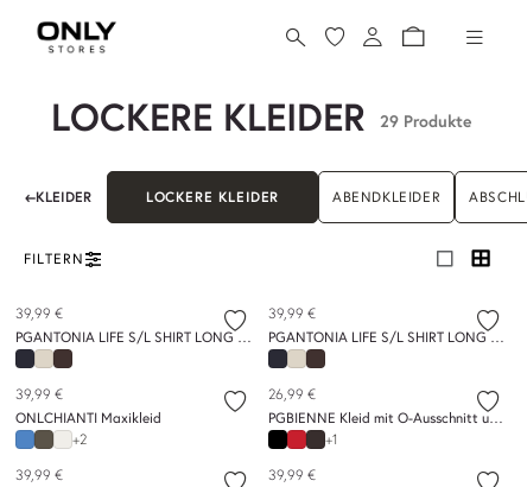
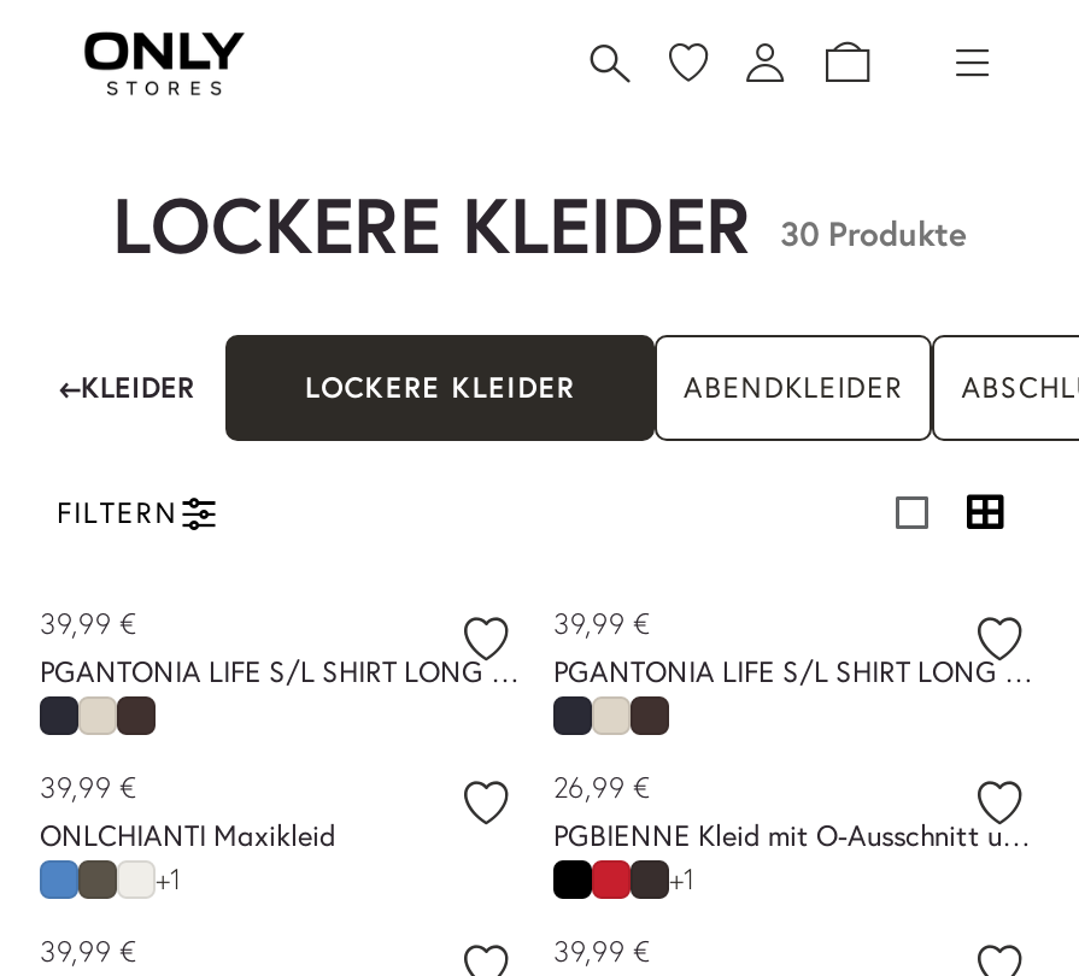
- LOCKERE KLEIDER 29 Produkte
+ LOCKERE KLEIDER 30 Produkte

- +2
+ +1
